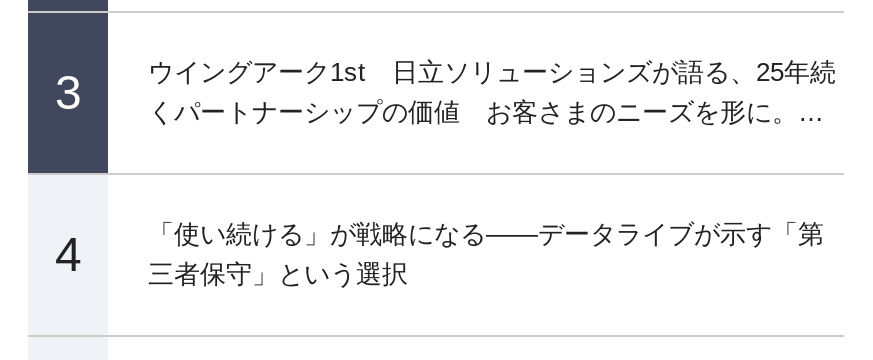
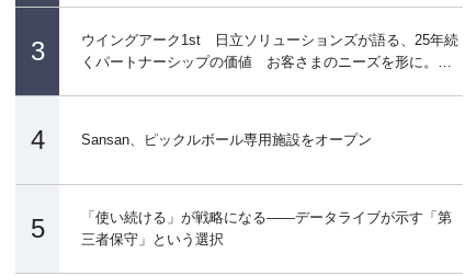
+ Sansan、ピックルボール専用施設をオープン
+ 5
